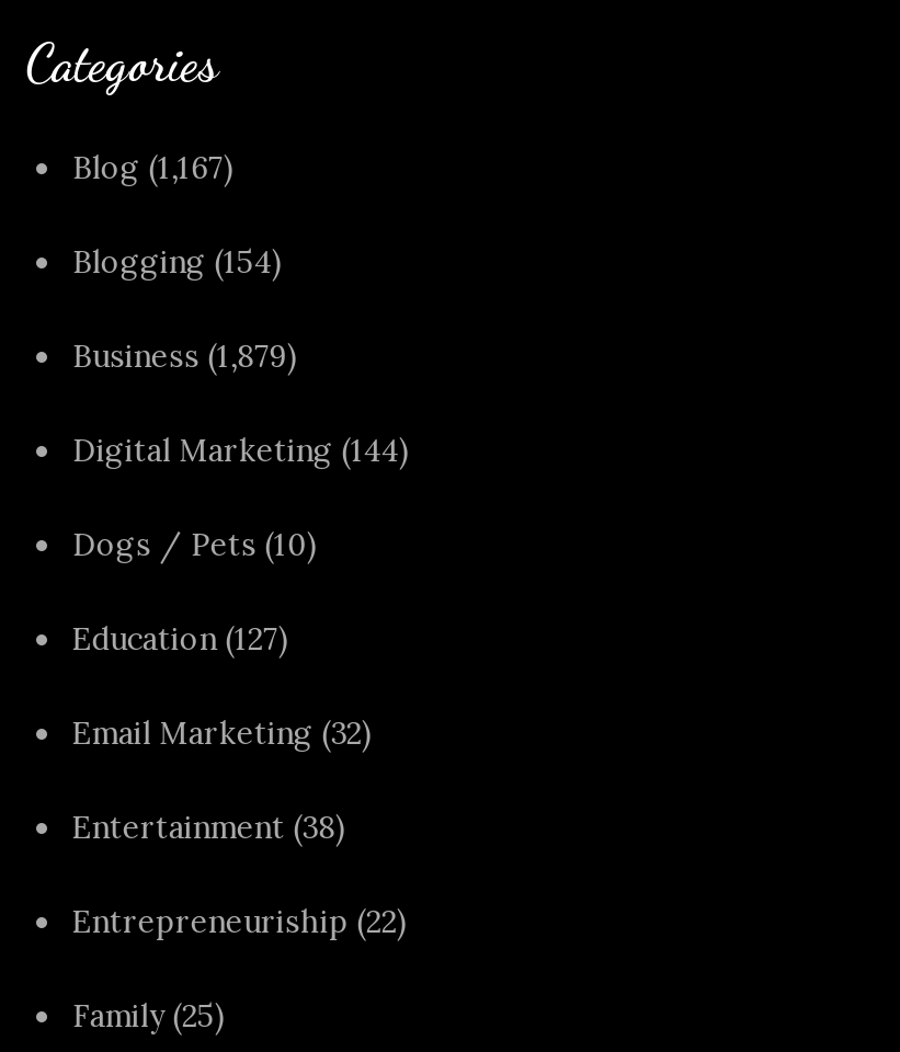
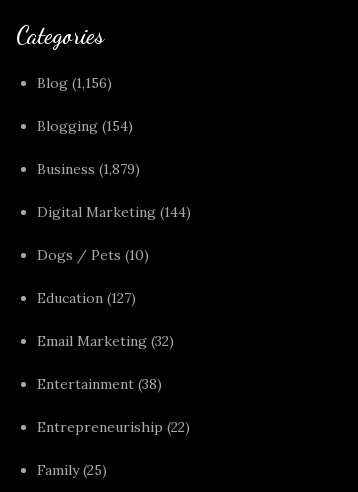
- Blog (1,167)
+ Blog (1,156)
